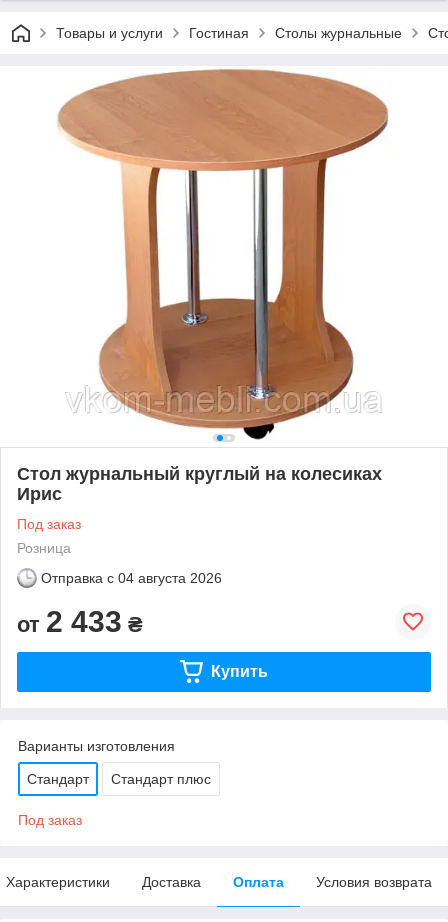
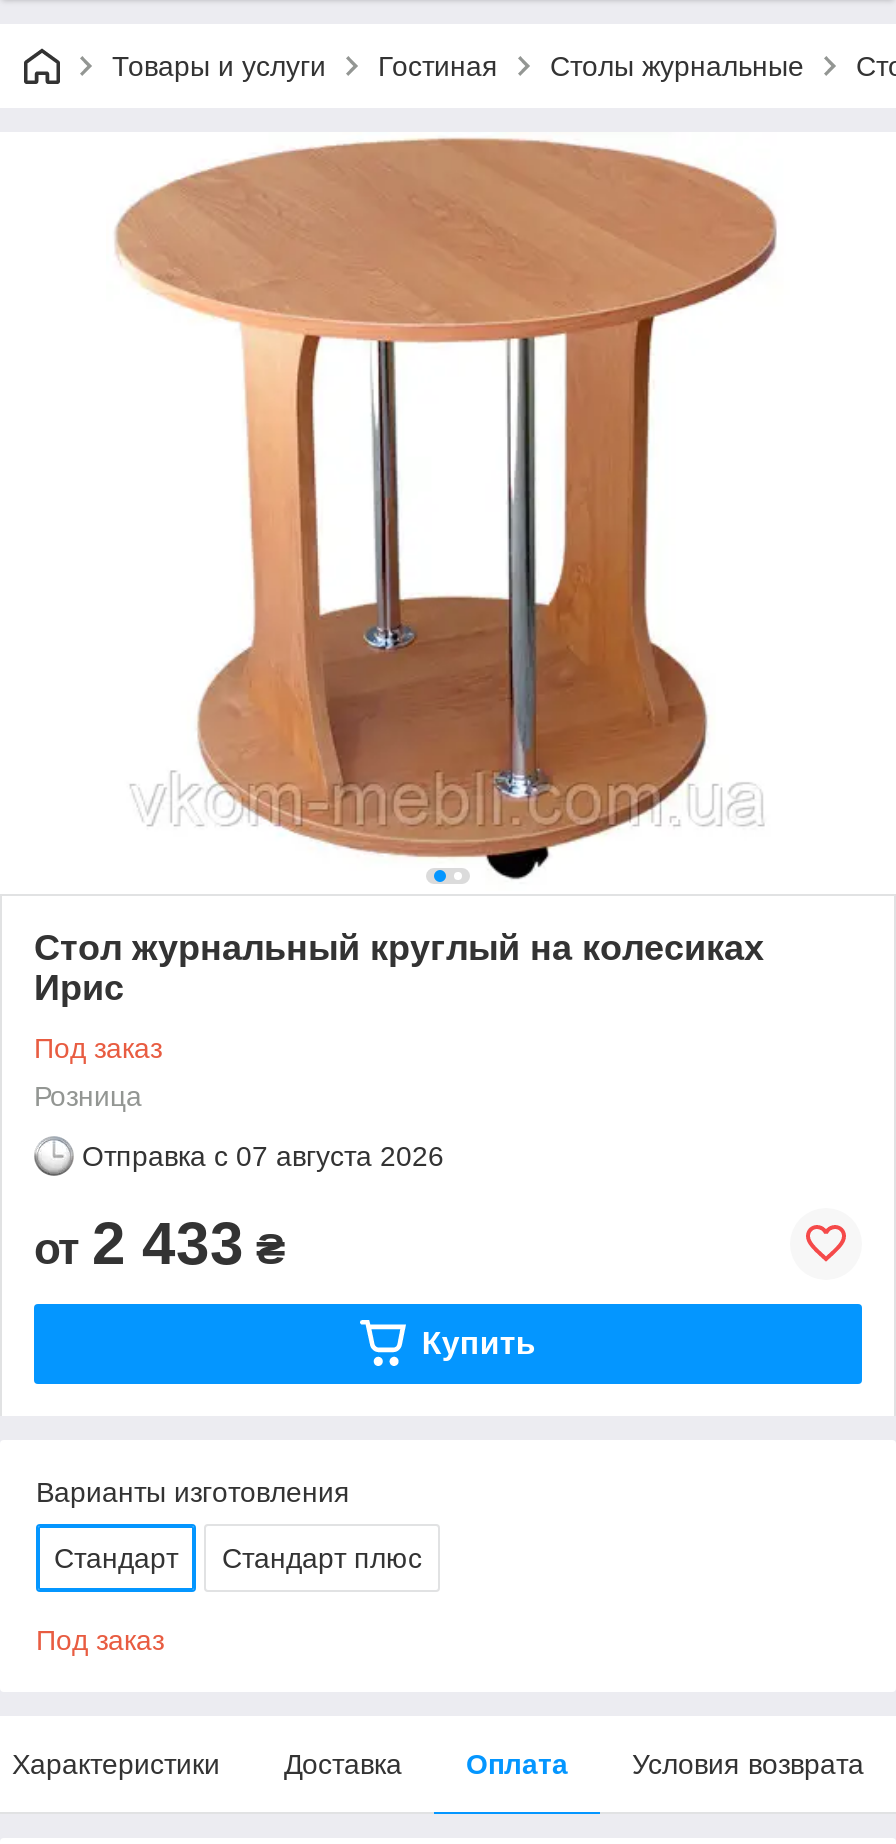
- Отправка с 04 августа 2026
+ Отправка с 07 августа 2026
